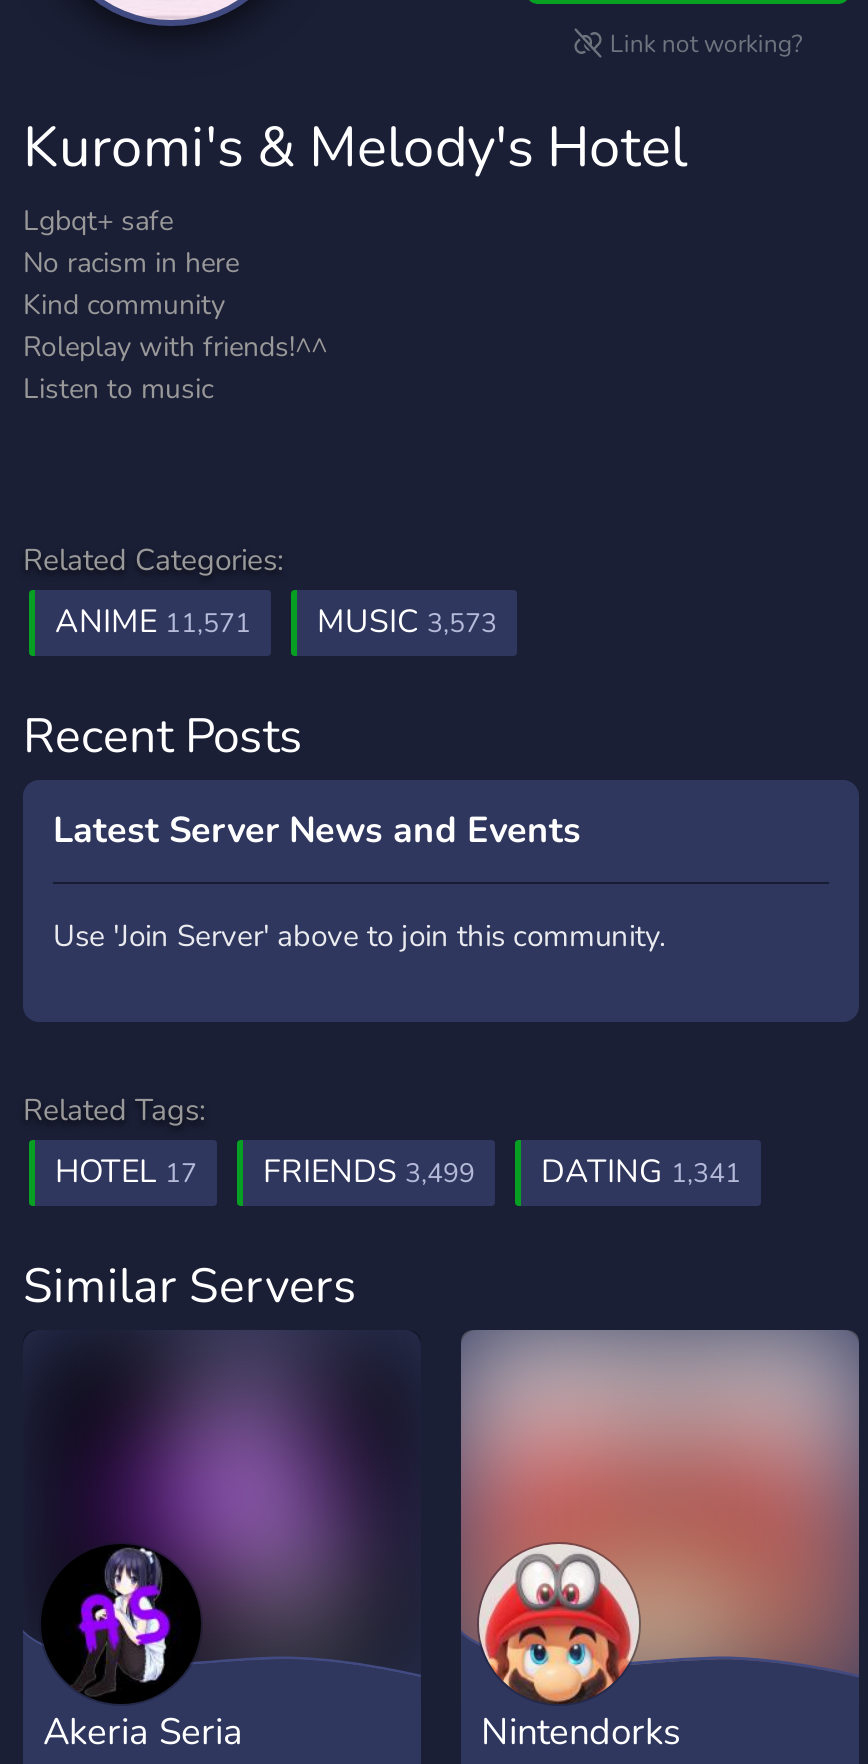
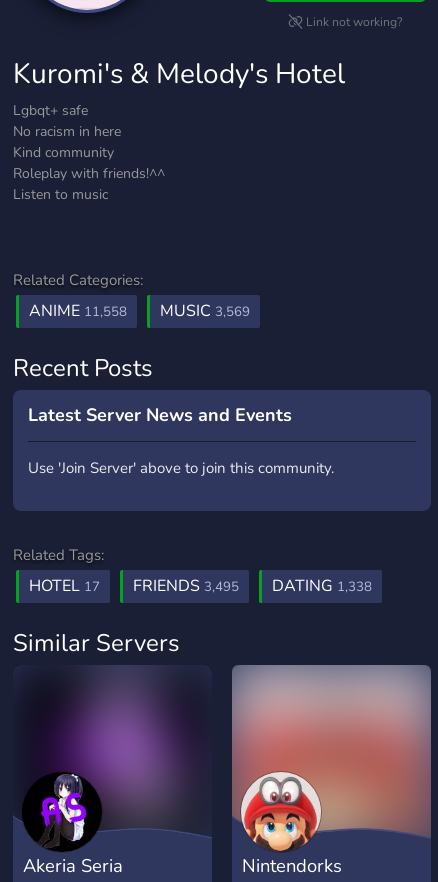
- ANIME 11,571
+ ANIME 11,558

- MUSIC 3,573
+ MUSIC 3,569

- FRIENDS 3,499
+ FRIENDS 3,495

- DATING 1,341
+ DATING 1,338
